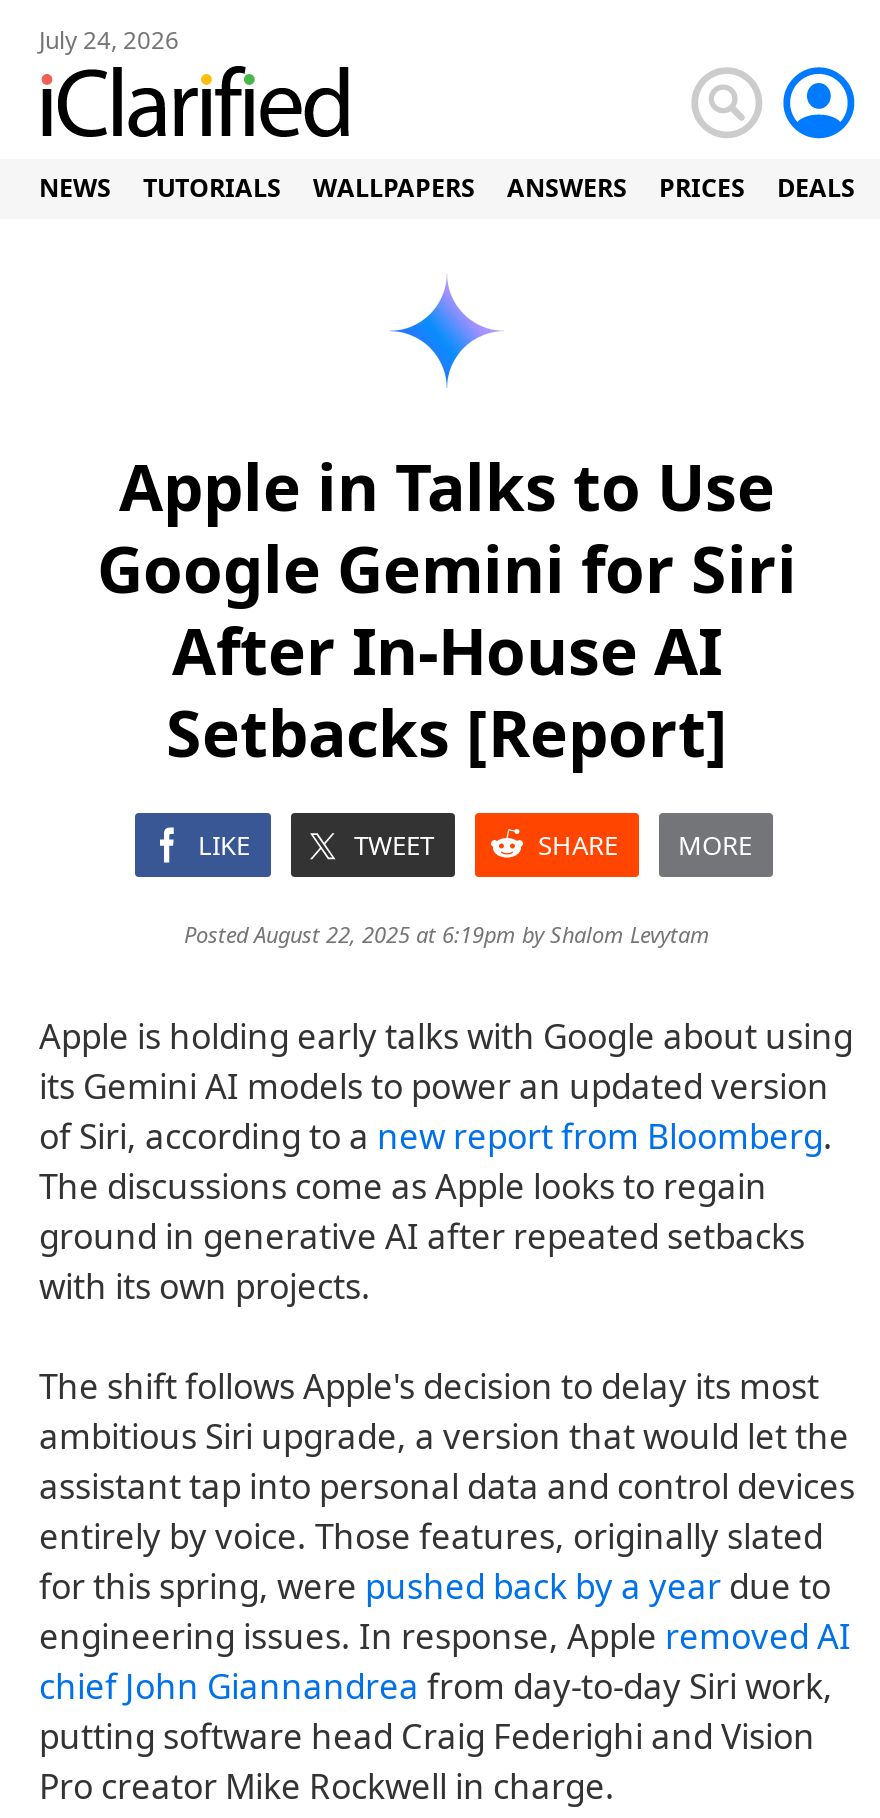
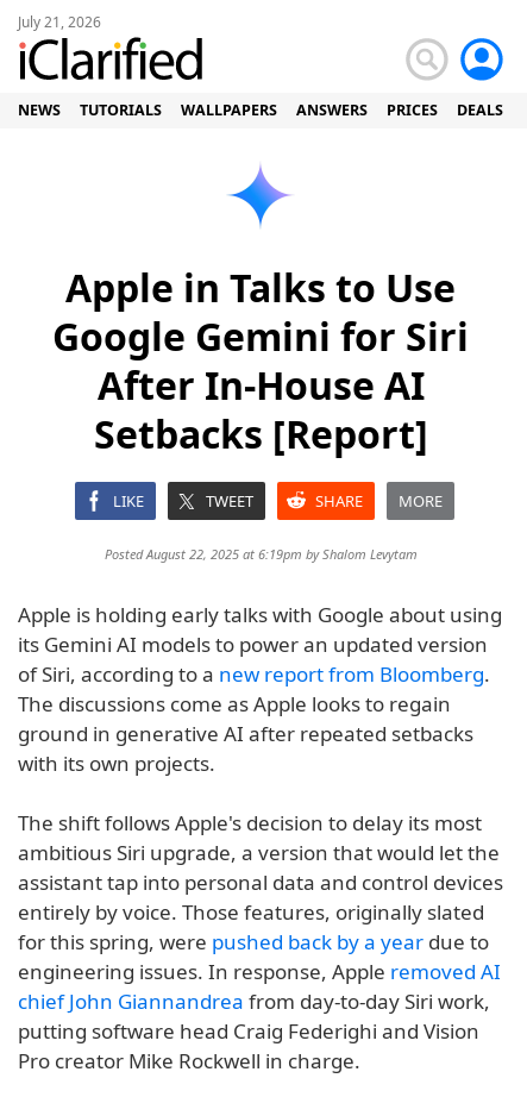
- July 24, 2026
+ July 21, 2026
